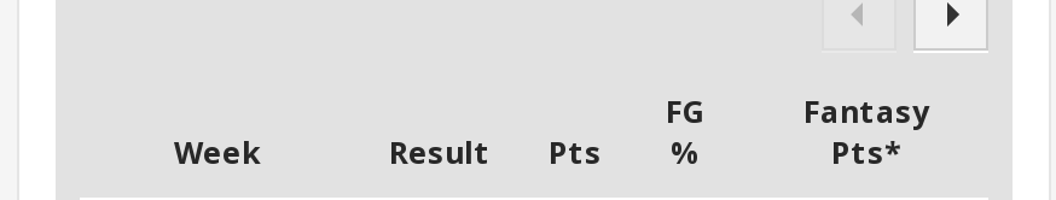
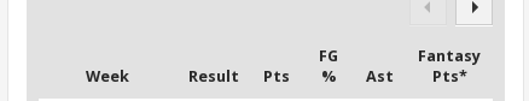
+ Ast
